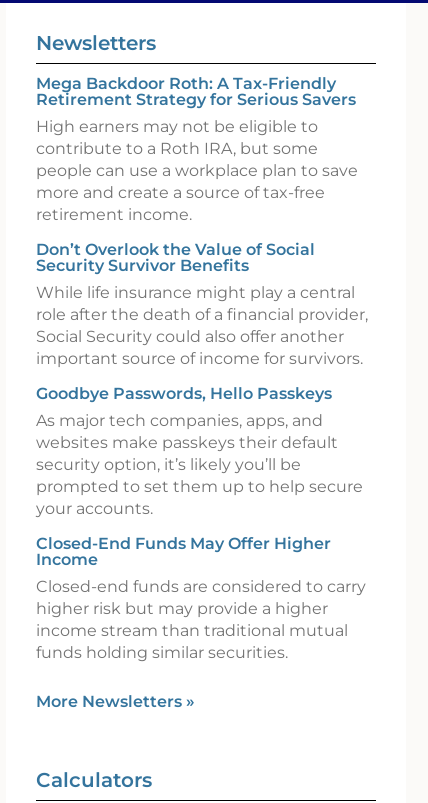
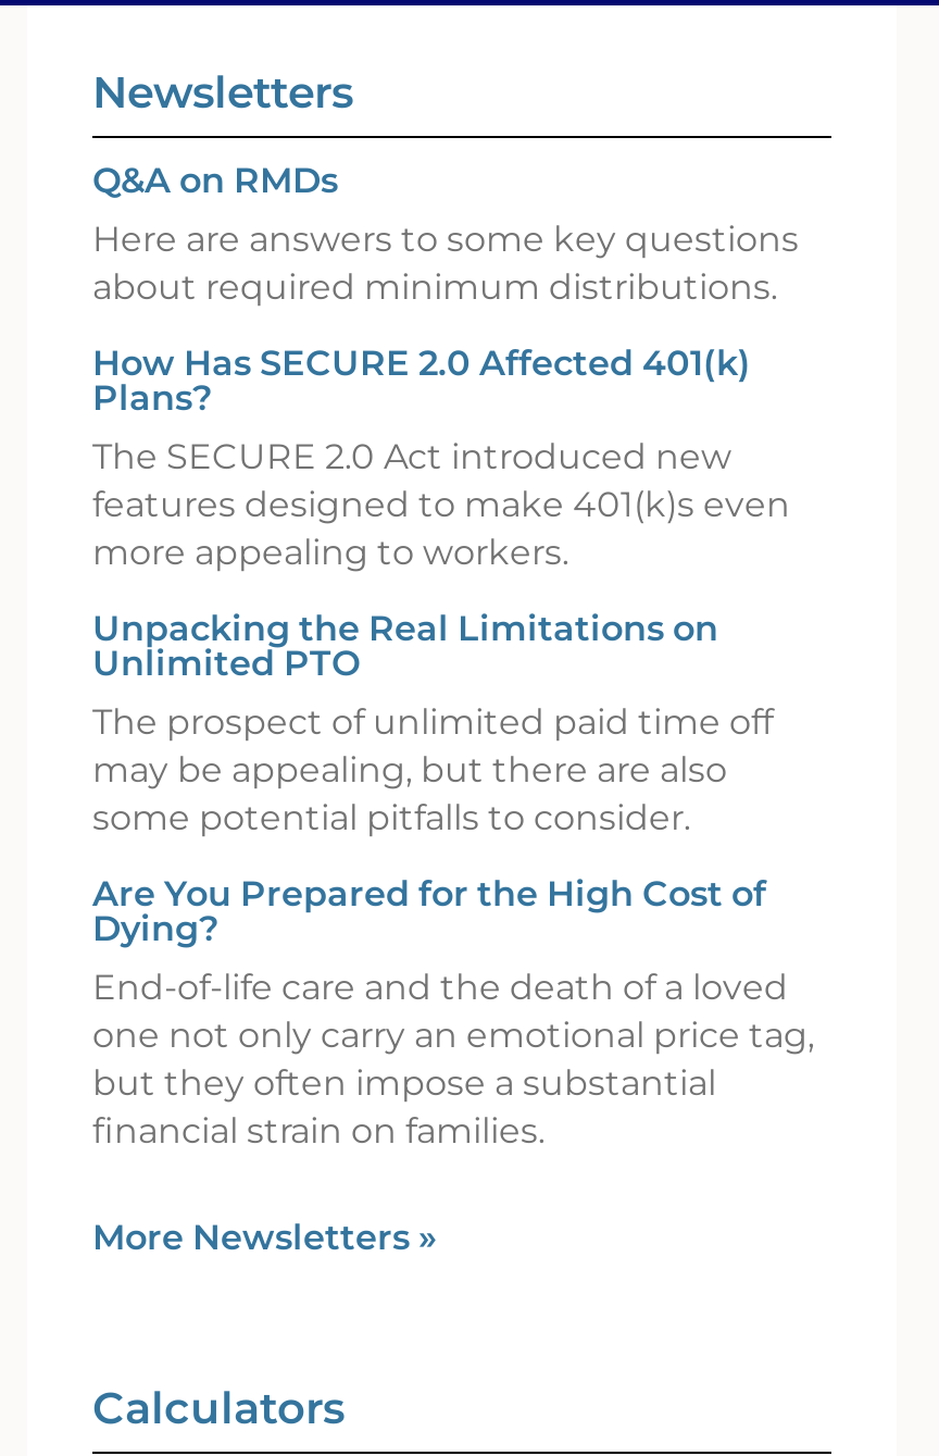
- Mega Backdoor Roth: A Tax-Friendly
- Retirement Strategy for Serious Savers
- High earners may not be eligible to
- contribute to a Roth IRA, but some
- people can use a workplace plan to save
- more and create a source of tax-free
- retirement income.
+ Q&A on RMDs
+ Here are answers to some key questions
+ about required minimum distributions.

- Don’t Overlook the Value of Social
- Security Survivor Benefits
- While life insurance might play a central
- role after the death of a financial provider,
- Social Security could also offer another
- important source of income for survivors.
+ How Has SECURE 2.0 Affected 401(k)
+ Plans?
+ The SECURE 2.0 Act introduced new
+ features designed to make 401(k)s even
+ more appealing to workers.

- Goodbye Passwords, Hello Passkeys
- As major tech companies, apps, and
- websites make passkeys their default
- security option, it’s likely you’ll be
- prompted to set them up to help secure
- your accounts.
+ Unpacking the Real Limitations on
+ Unlimited PTO
+ The prospect of unlimited paid time off
+ may be appealing, but there are also
+ some potential pitfalls to consider.

- Closed-End Funds May Offer Higher
- Income
- Closed-end funds are considered to carry
- higher risk but may provide a higher
- income stream than traditional mutual
- funds holding similar securities.
+ Are You Prepared for the High Cost of
+ Dying?
+ End-of-life care and the death of a loved
+ one not only carry an emotional price tag,
+ but they often impose a substantial
+ financial strain on families.
